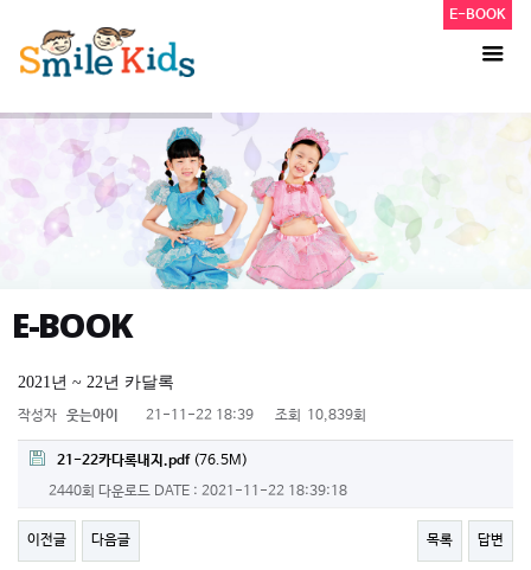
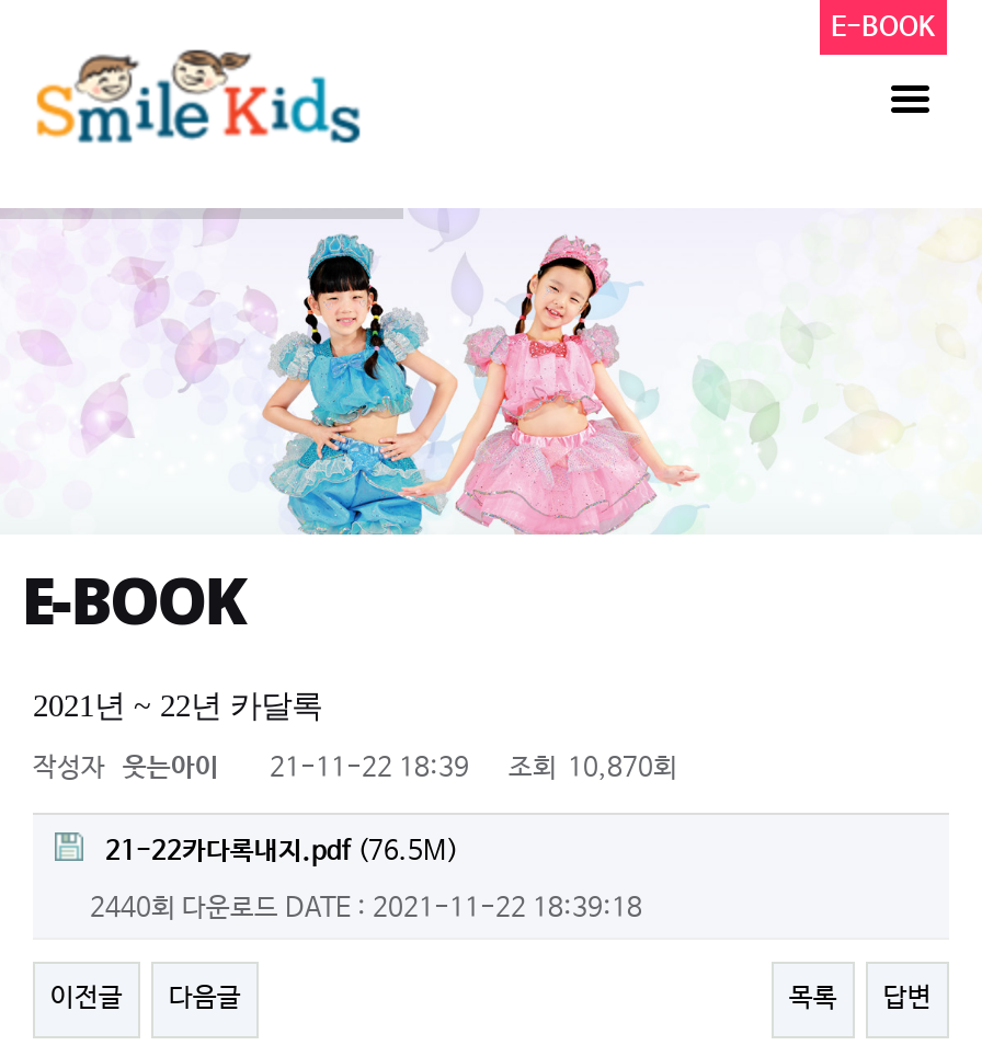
- 작성자 웃는아이 21-11-22 18:39 조회 10,839회
+ 작성자 웃는아이 21-11-22 18:39 조회 10,870회
